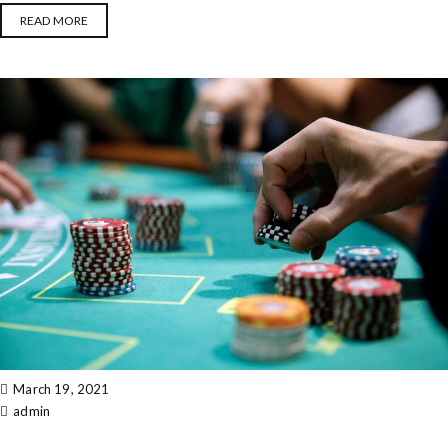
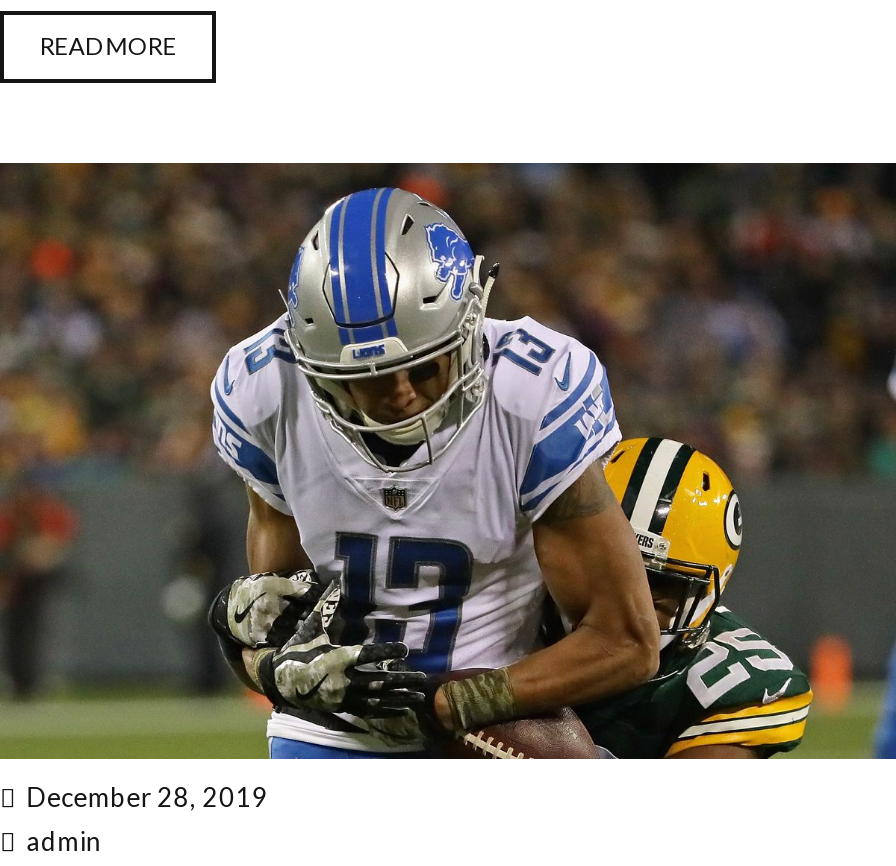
- [image]
- March 19, 2021
+ [image]
+ December 28, 2019
